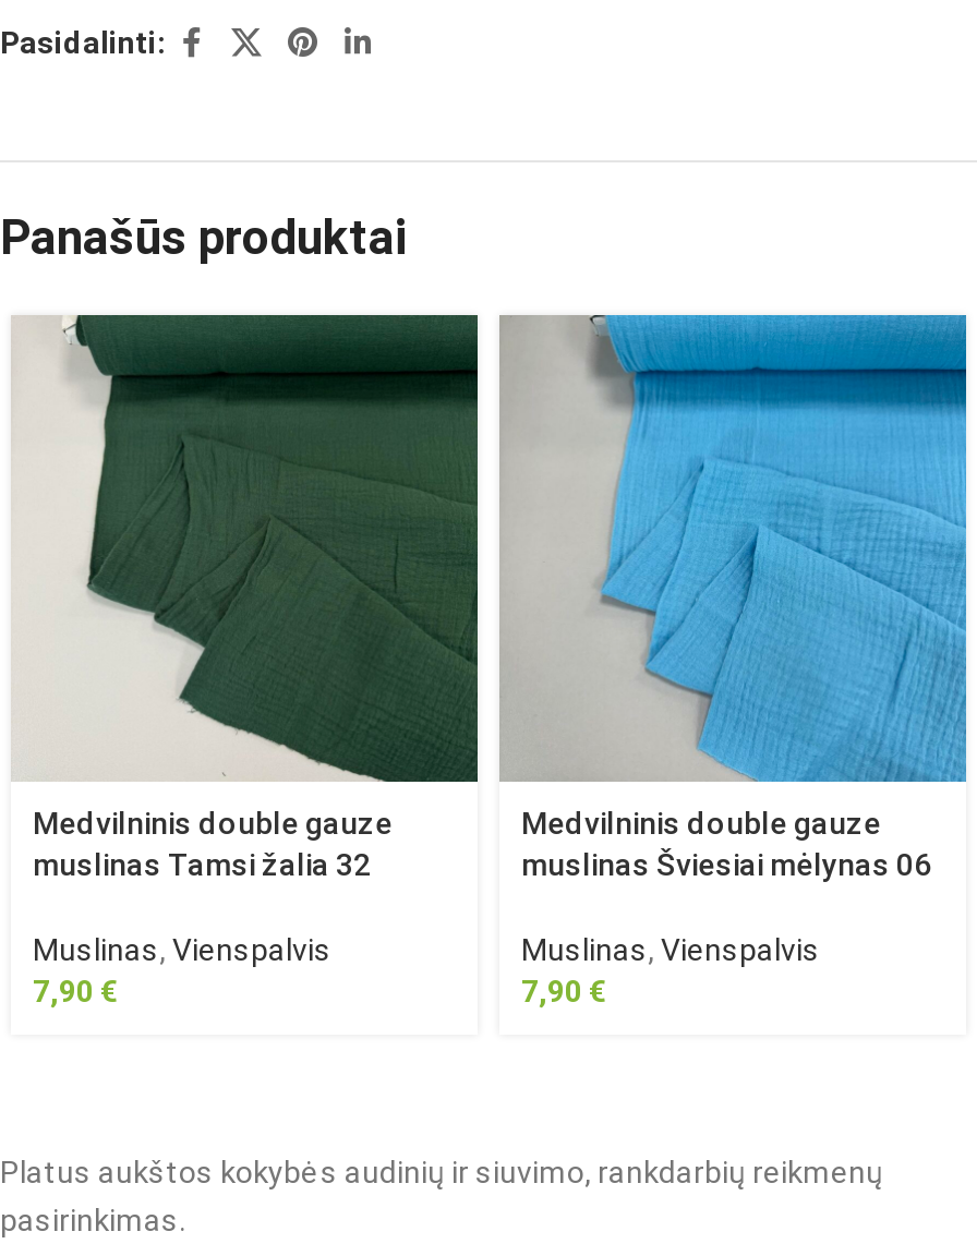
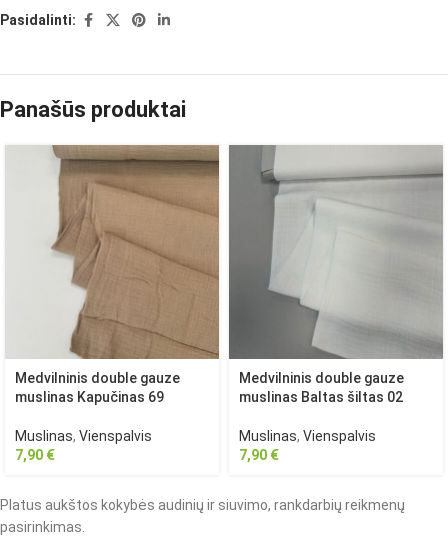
- [image]
- muslinas Tamsi žalia 32
+ [image]
+ muslinas Kapučinas 69

- [image]
- muslinas Šviesiai mėlynas 06
+ [image]
+ muslinas Baltas šiltas 02
